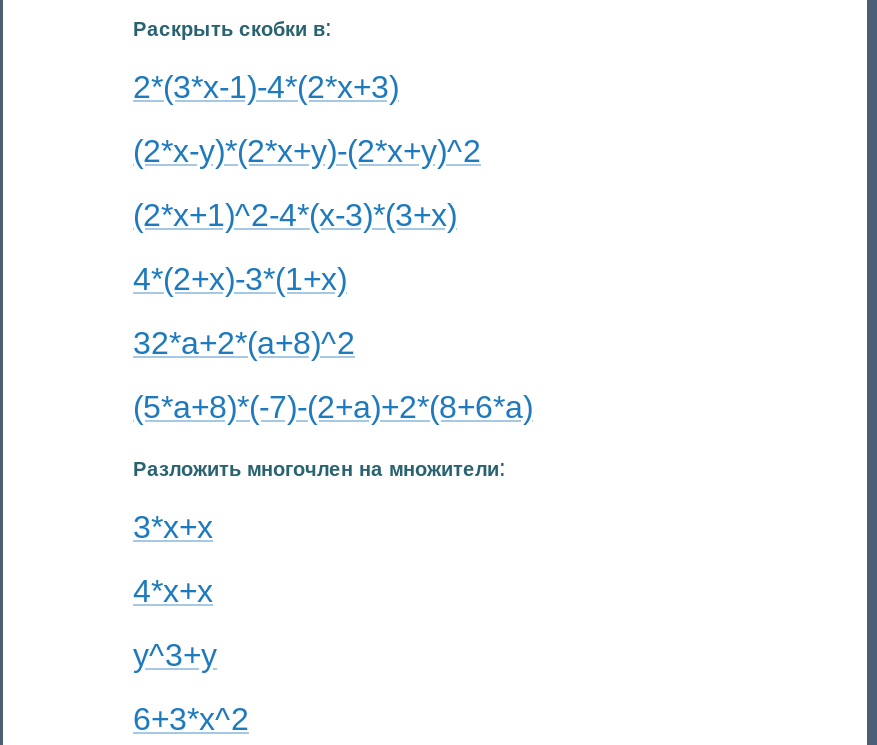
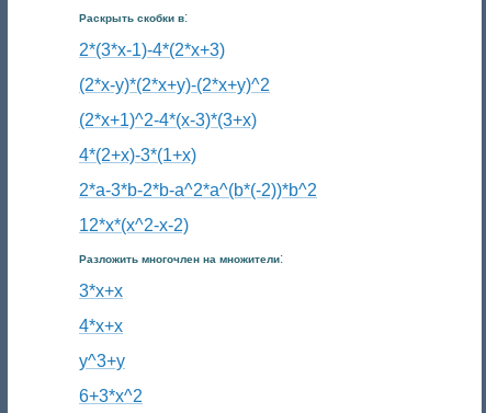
- 32*a+2*(a+8)^2
+ 2*a-3*b-2*b-a^2*a^(b*(-2))*b^2

- (5*a+8)*(-7)-(2+a)+2*(8+6*a)
+ 12*x*(x^2-x-2)
